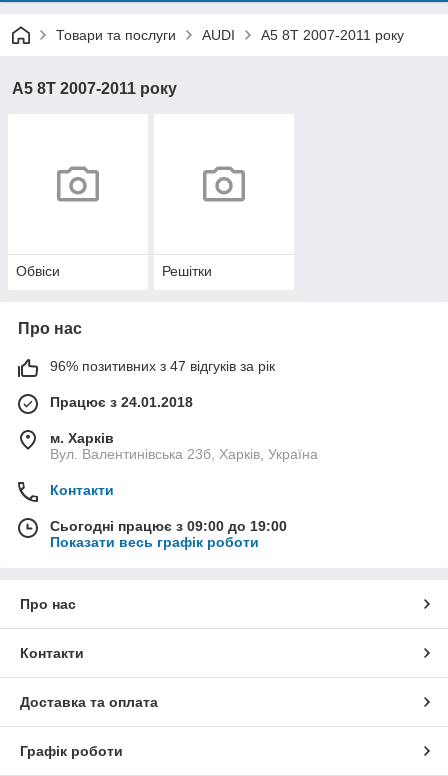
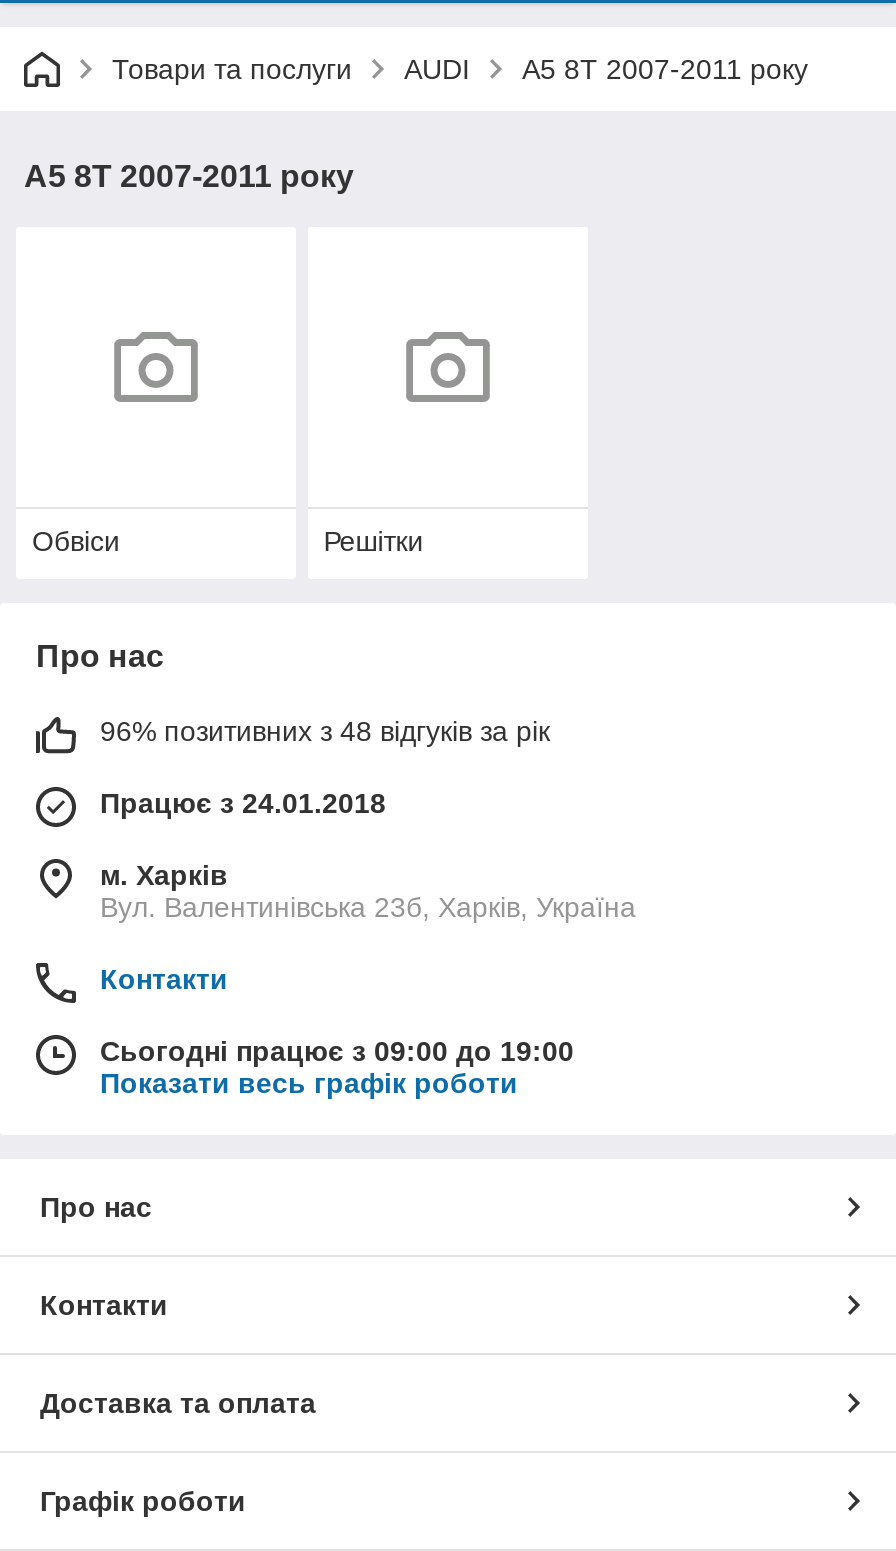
- 96% позитивних з 47 відгуків за рік
+ 96% позитивних з 48 відгуків за рік
